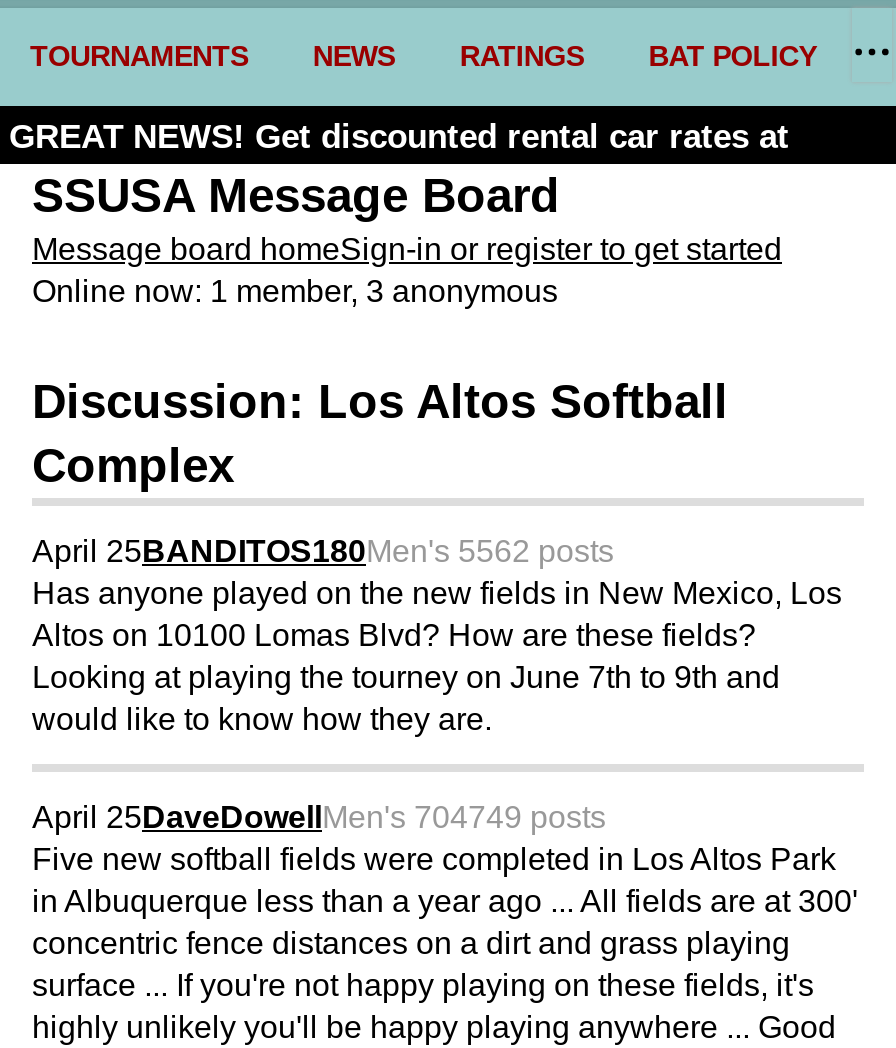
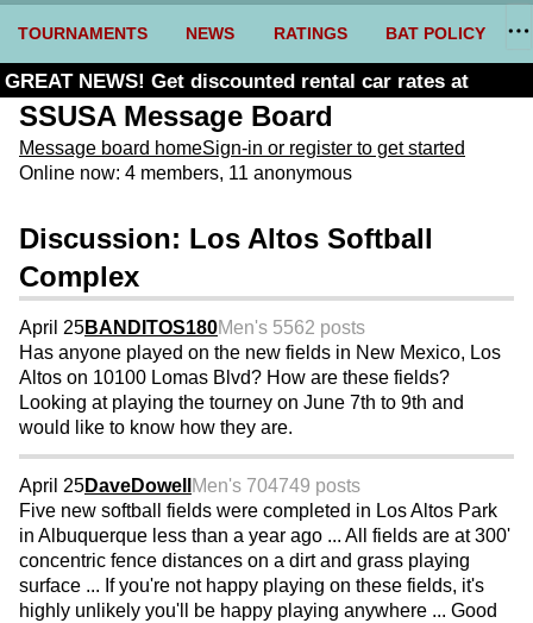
- Online now: 1 member, 3 anonymous
+ Online now: 4 members, 11 anonymous
